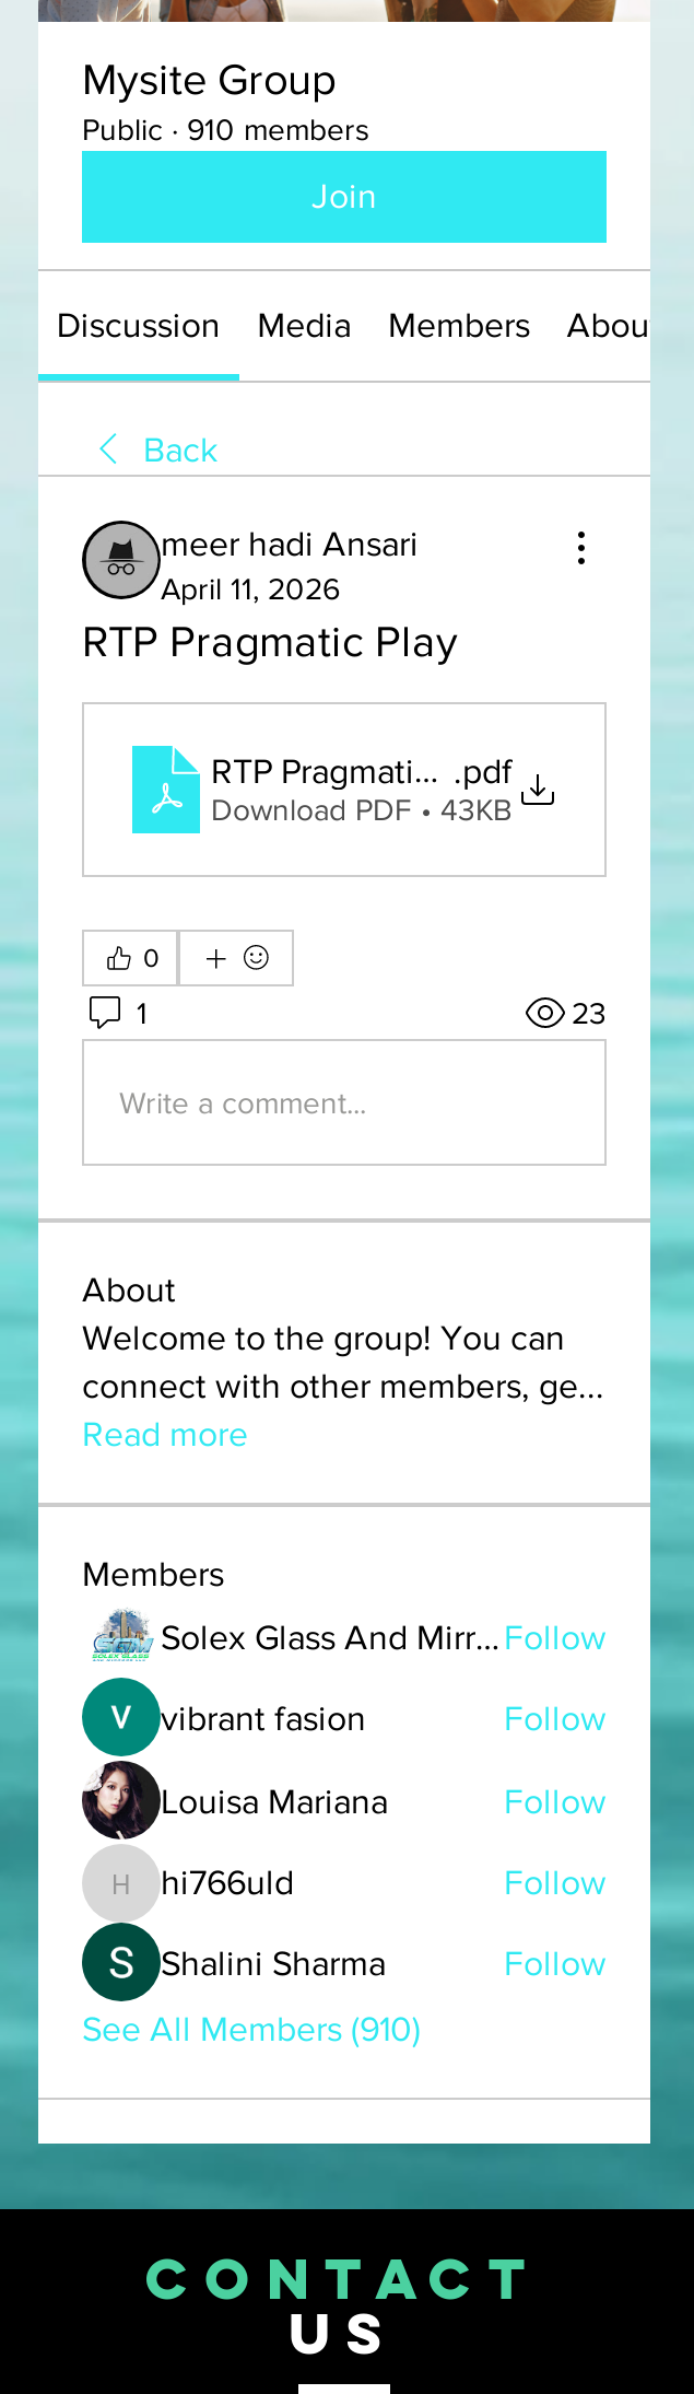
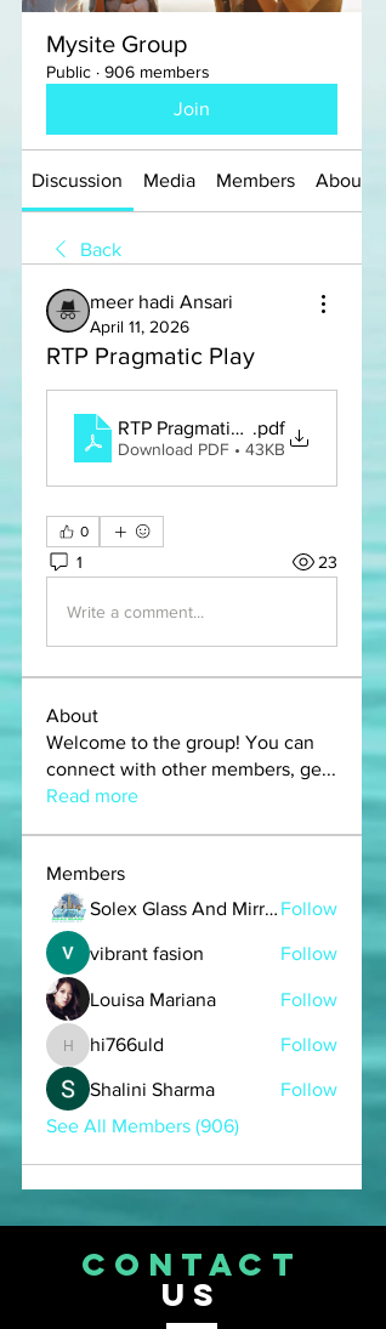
- Public · 910 members
+ Public · 906 members

- See All Members (910)
+ See All Members (906)
